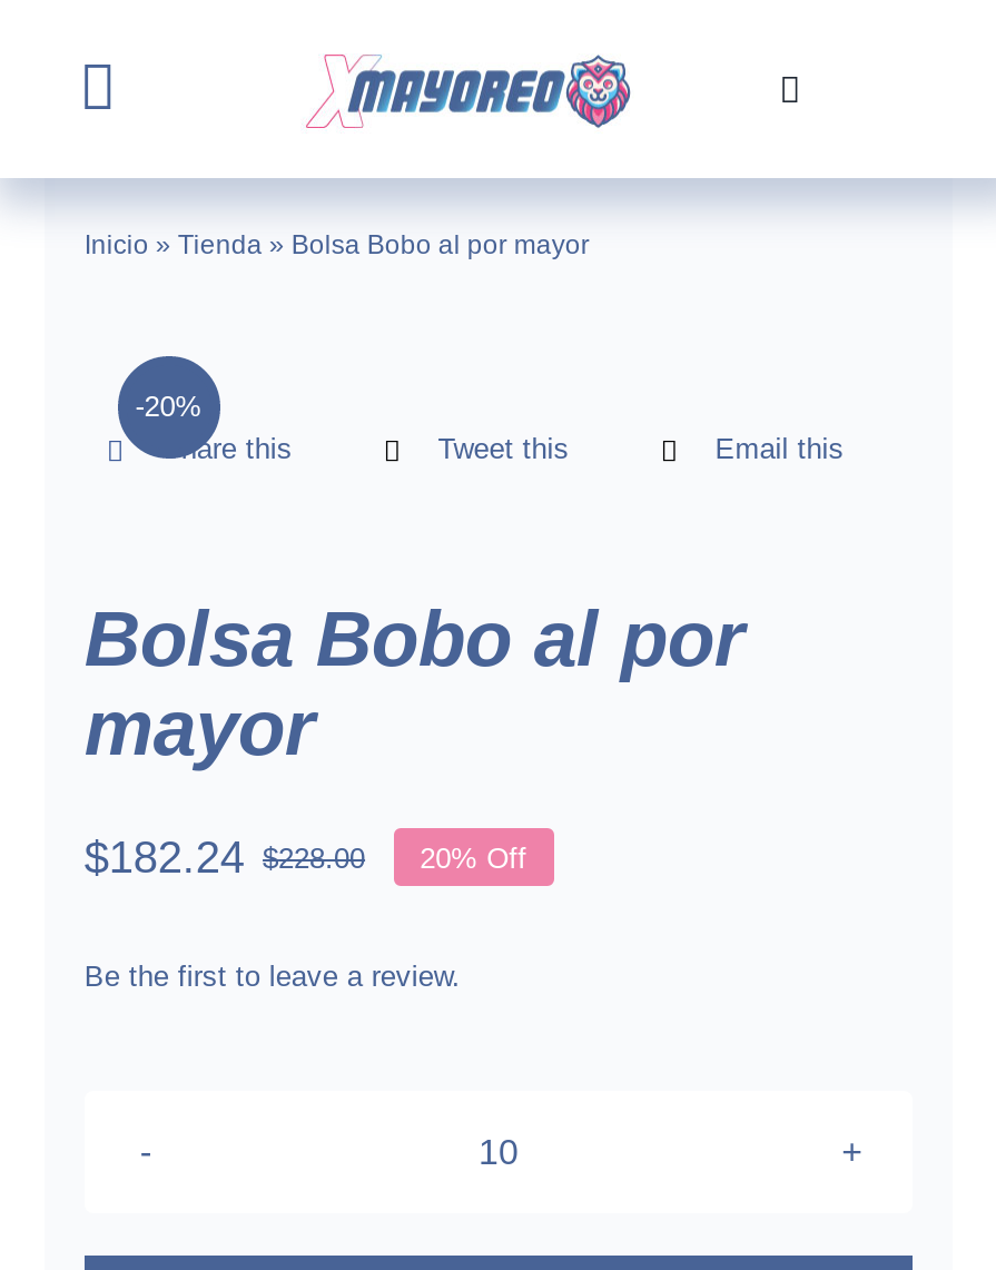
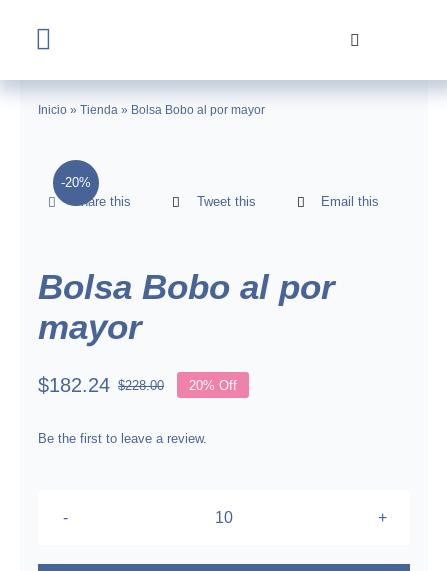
- [image]
